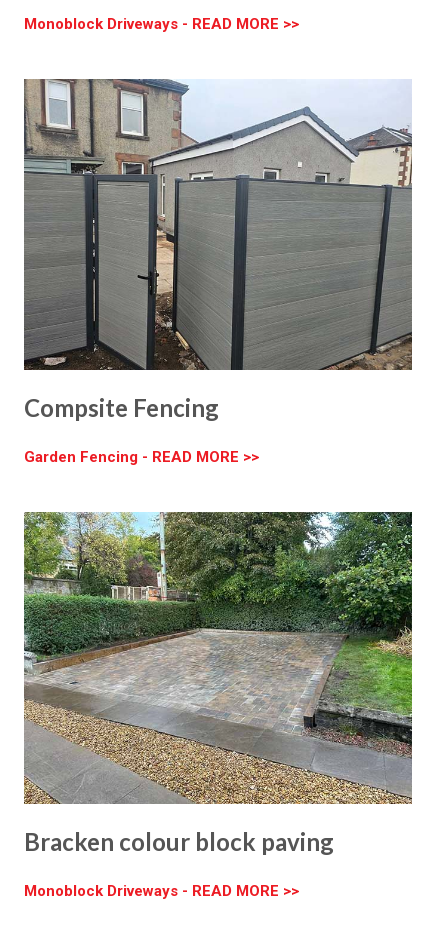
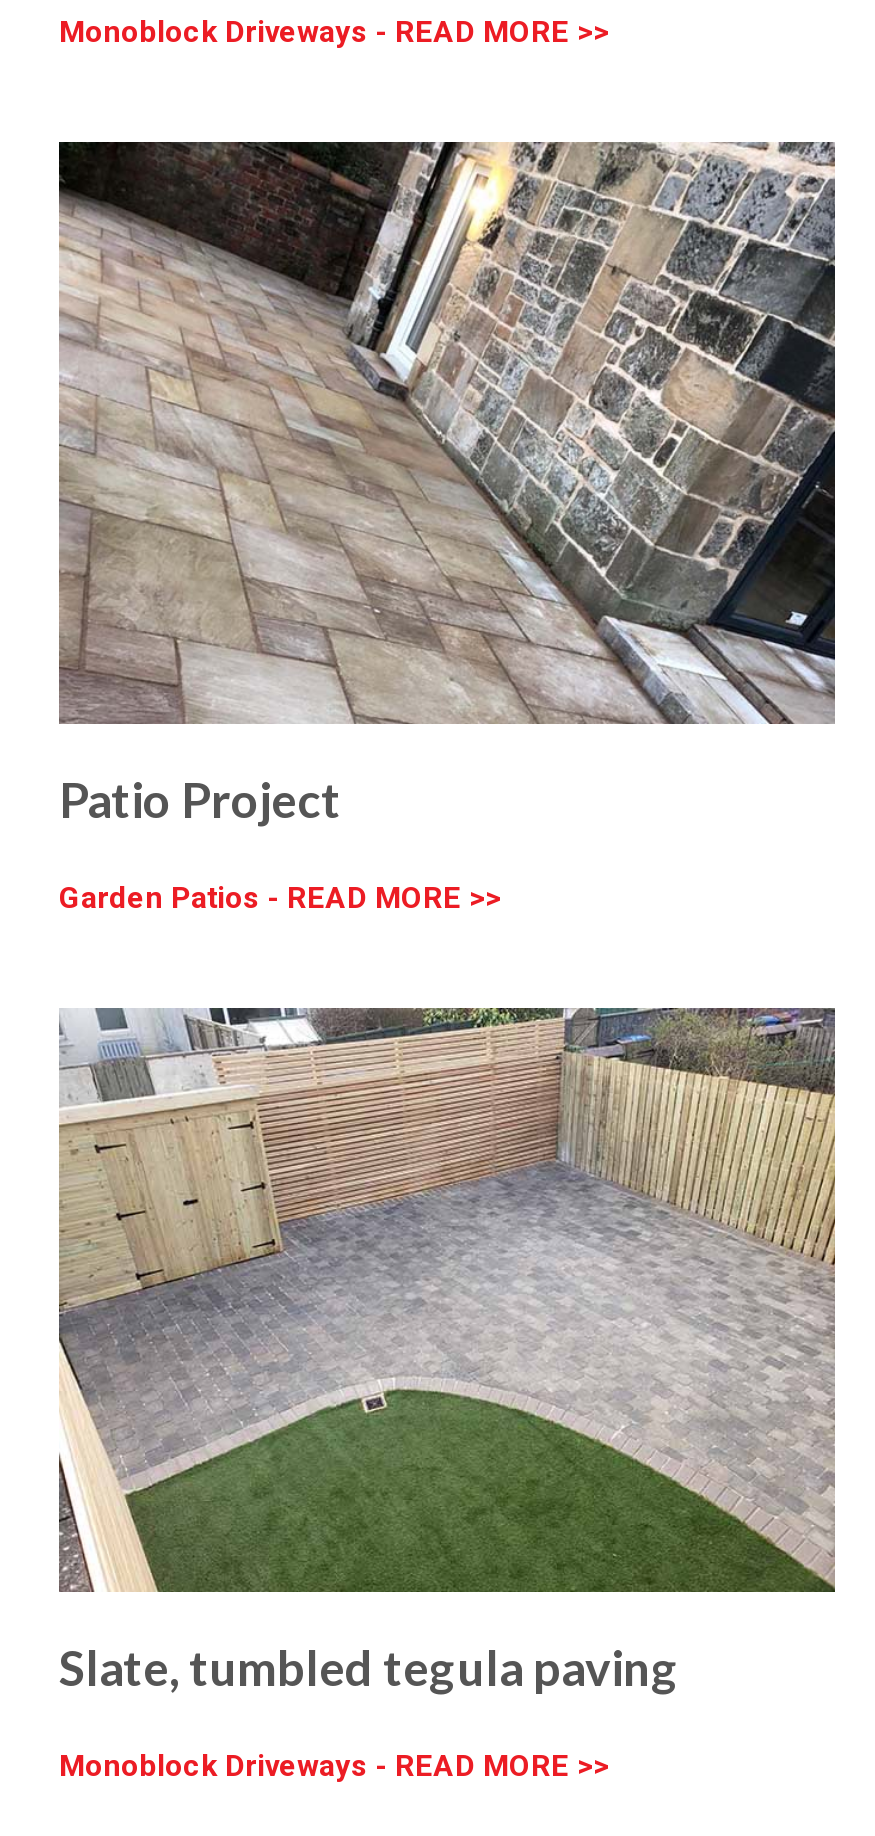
- [image]
- Compsite Fencing
+ [image]
+ Patio Project

- Garden Fencing - READ MORE >>
+ Garden Patios - READ MORE >>

- [image]
- Bracken colour block paving
+ [image]
+ Slate, tumbled tegula paving
